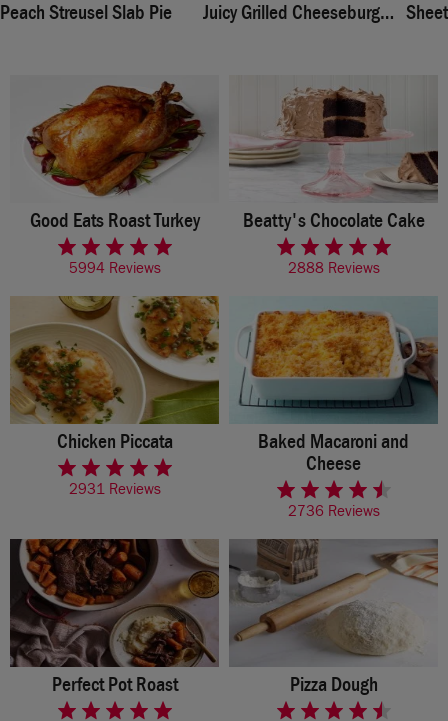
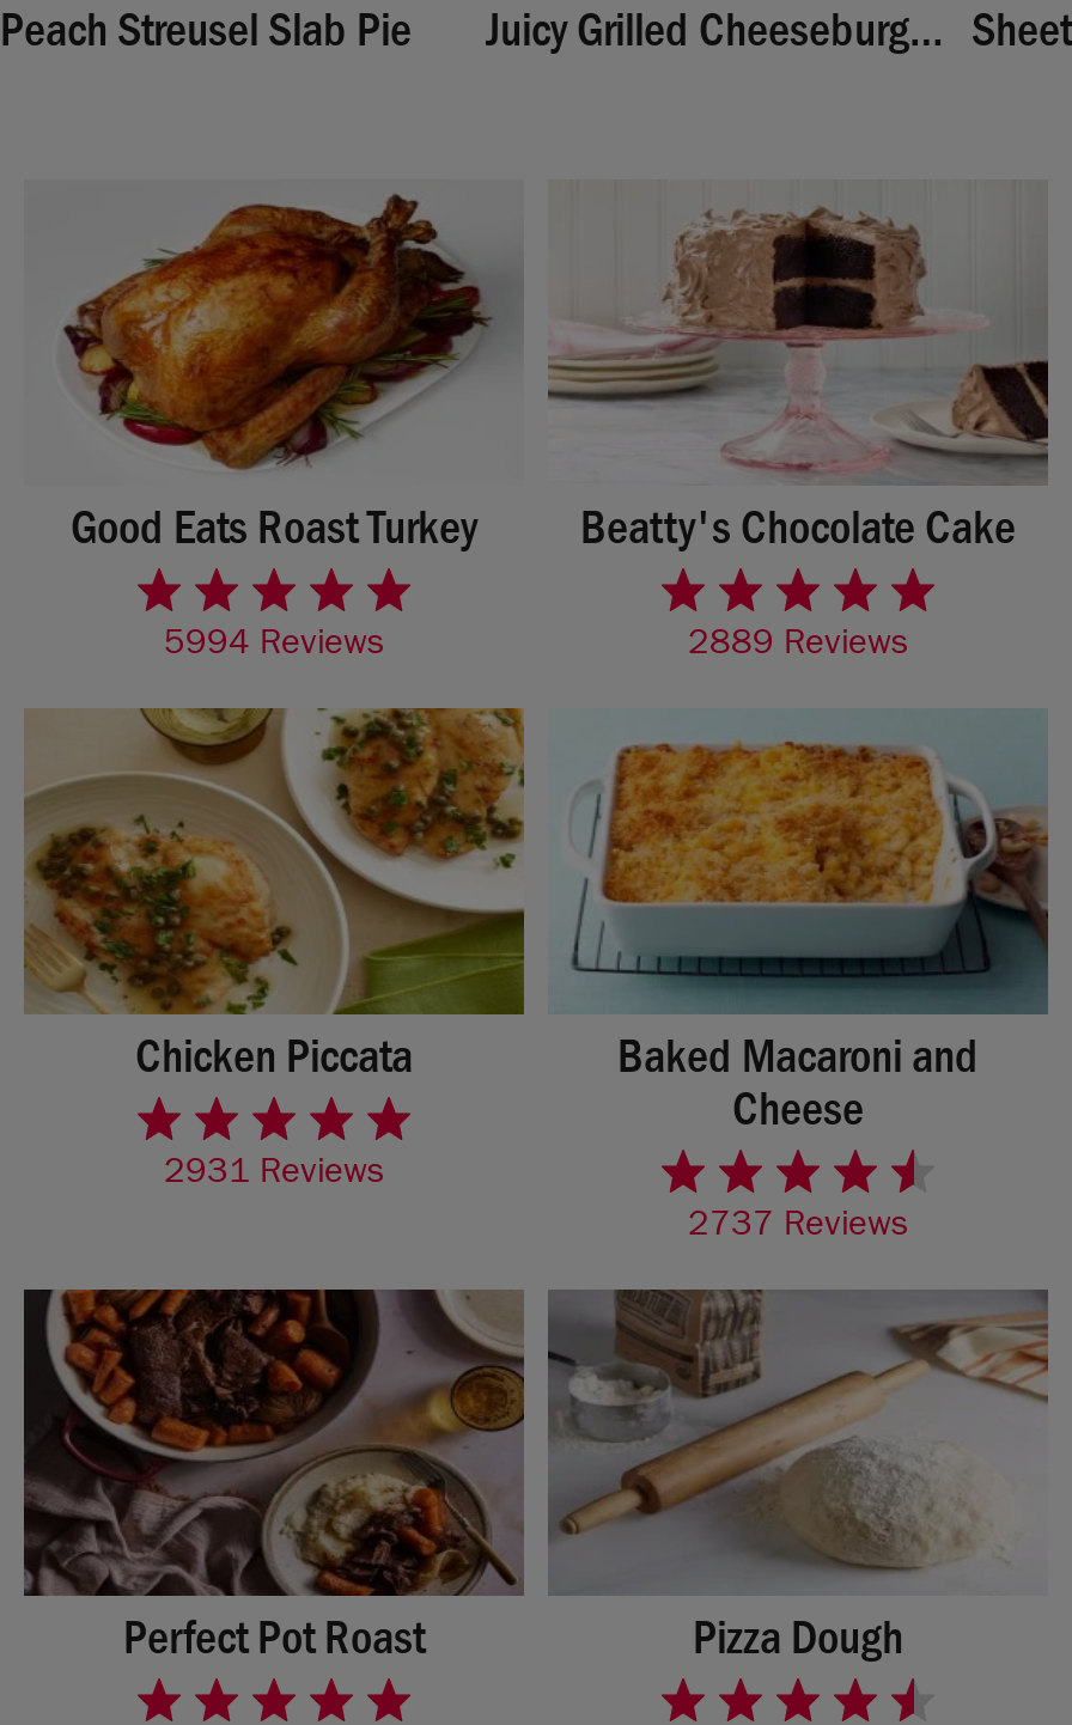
- 2888 Reviews
+ 2889 Reviews

- 2736 Reviews
+ 2737 Reviews
